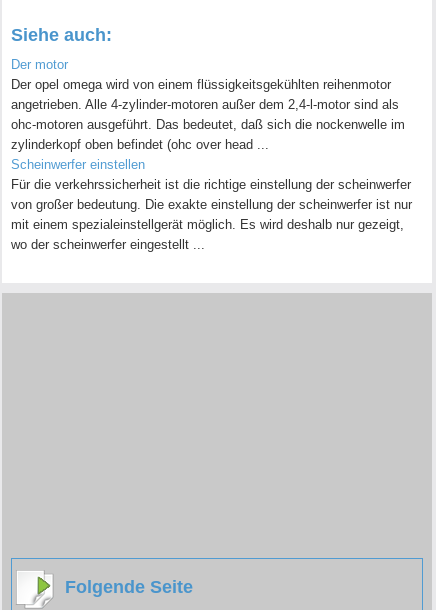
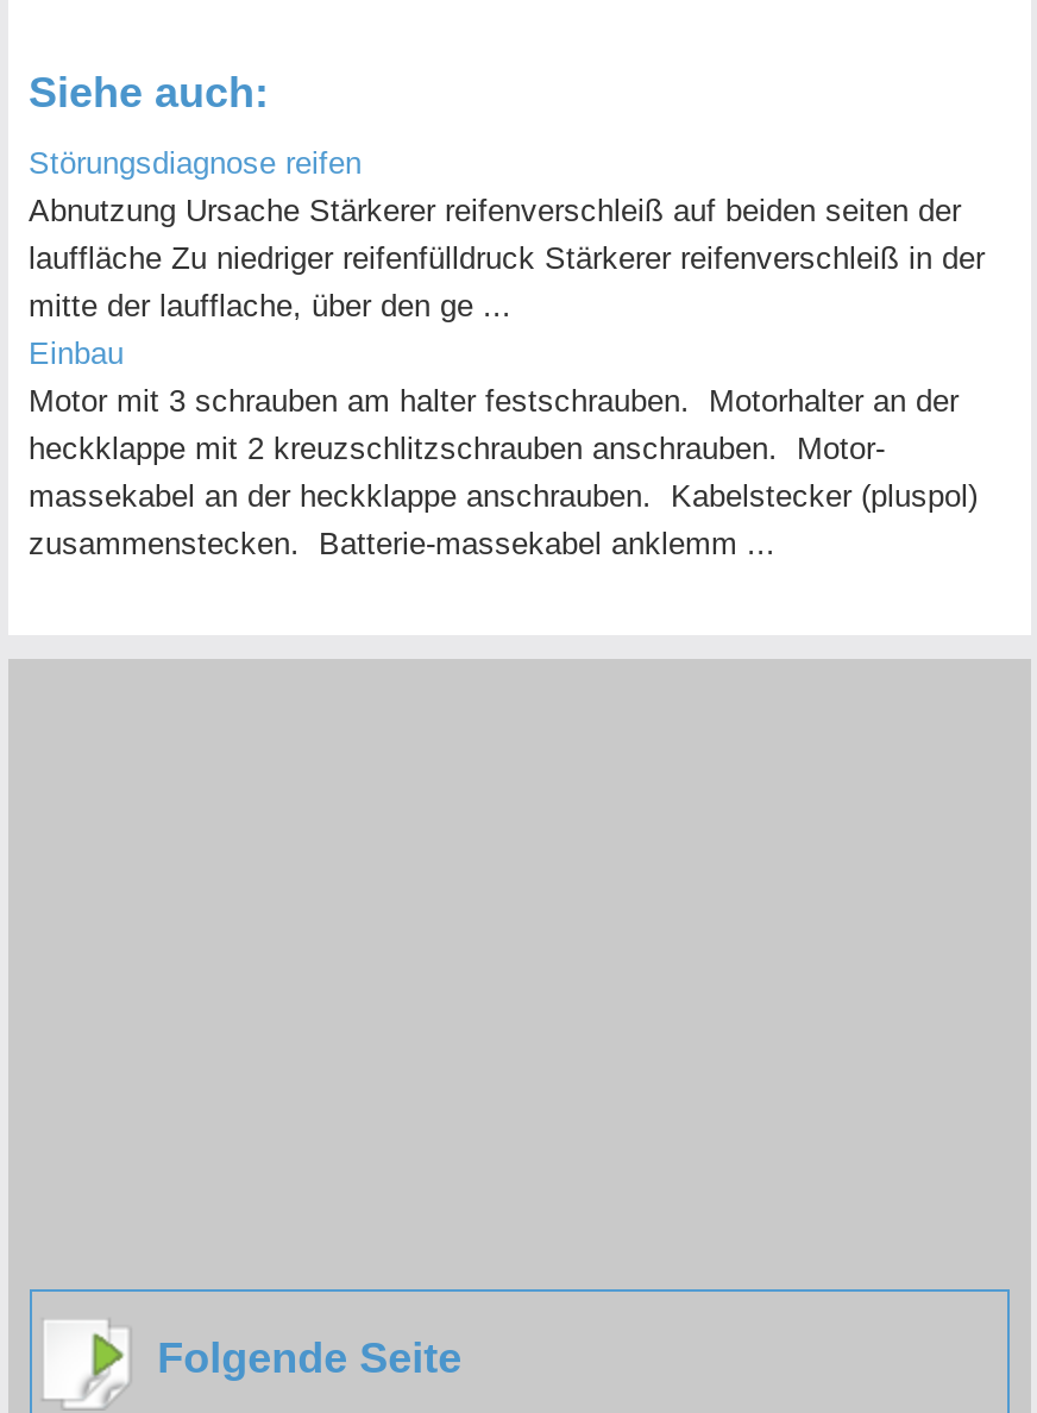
- Der motor
- Der opel omega wird von einem flüssigkeitsgekühlten reihenmotor
- angetrieben. Alle 4-zylinder-motoren außer dem 2,4-l-motor sind als
- ohc-motoren ausgeführt. Das bedeutet, daß sich die nockenwelle im
- zylinderkopf oben befindet (ohc over head ...
- Scheinwerfer einstellen
- Für die verkehrssicherheit ist die richtige einstellung der scheinwerfer
- von großer bedeutung. Die exakte einstellung der scheinwerfer ist nur
- mit einem spezialeinstellgerät möglich. Es wird deshalb nur gezeigt,
- wo der scheinwerfer eingestellt ...
+ Störungsdiagnose reifen
+ Abnutzung Ursache Stärkerer reifenverschleiß auf beiden seiten der
+ lauffläche Zu niedriger reifenfülldruck Stärkerer reifenverschleiß in der
+ mitte der laufflache, über den ge ...
+ Einbau
+ Motor mit 3 schrauben am halter festschrauben. Motorhalter an der
+ heckklappe mit 2 kreuzschlitzschrauben anschrauben. Motor-
+ massekabel an der heckklappe anschrauben. Kabelstecker (pluspol)
+ zusammenstecken. Batterie-massekabel anklemm ...
